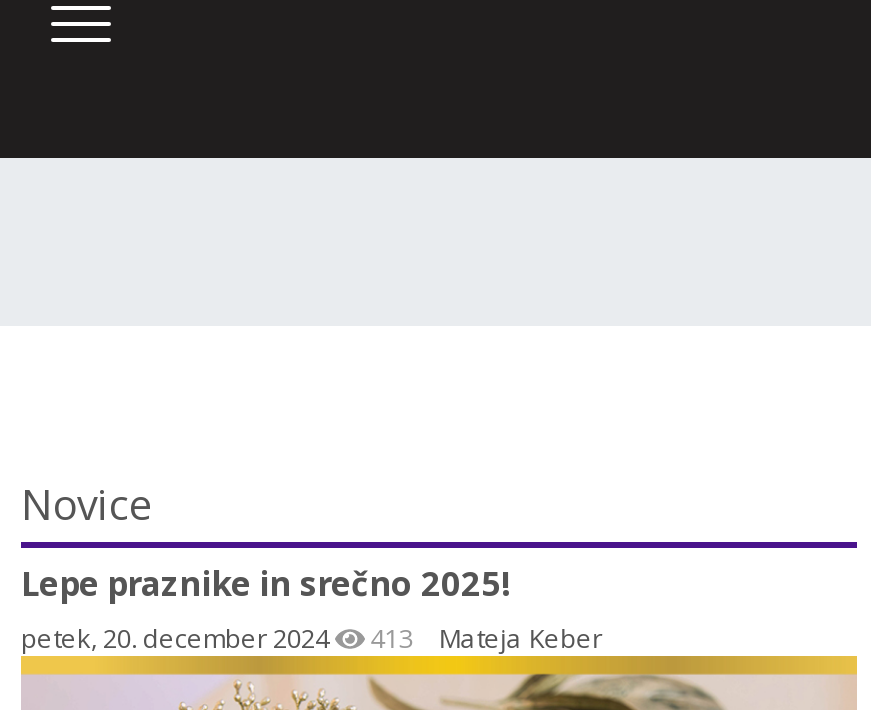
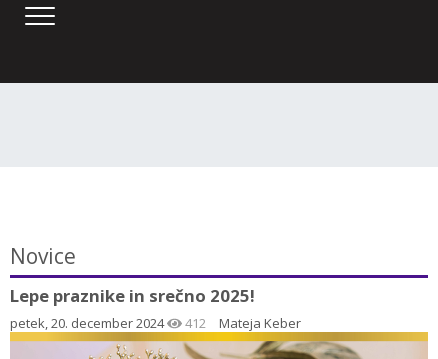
- petek, 20. december 2024 413 Mateja Keber
+ petek, 20. december 2024 412 Mateja Keber
